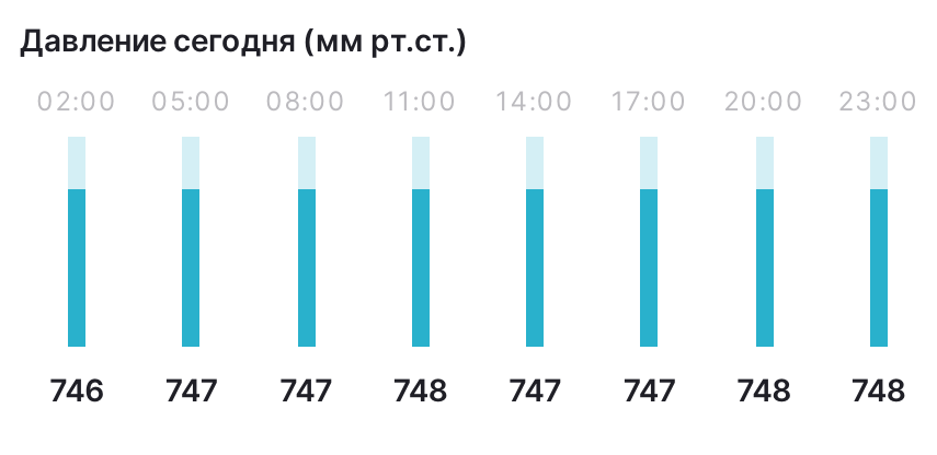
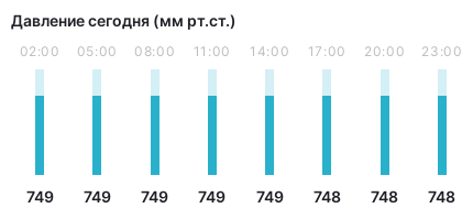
- 746
+ 749

- 747
+ 749

- 747
+ 749

- 748
+ 749

- 747
+ 749

- 747
+ 748
